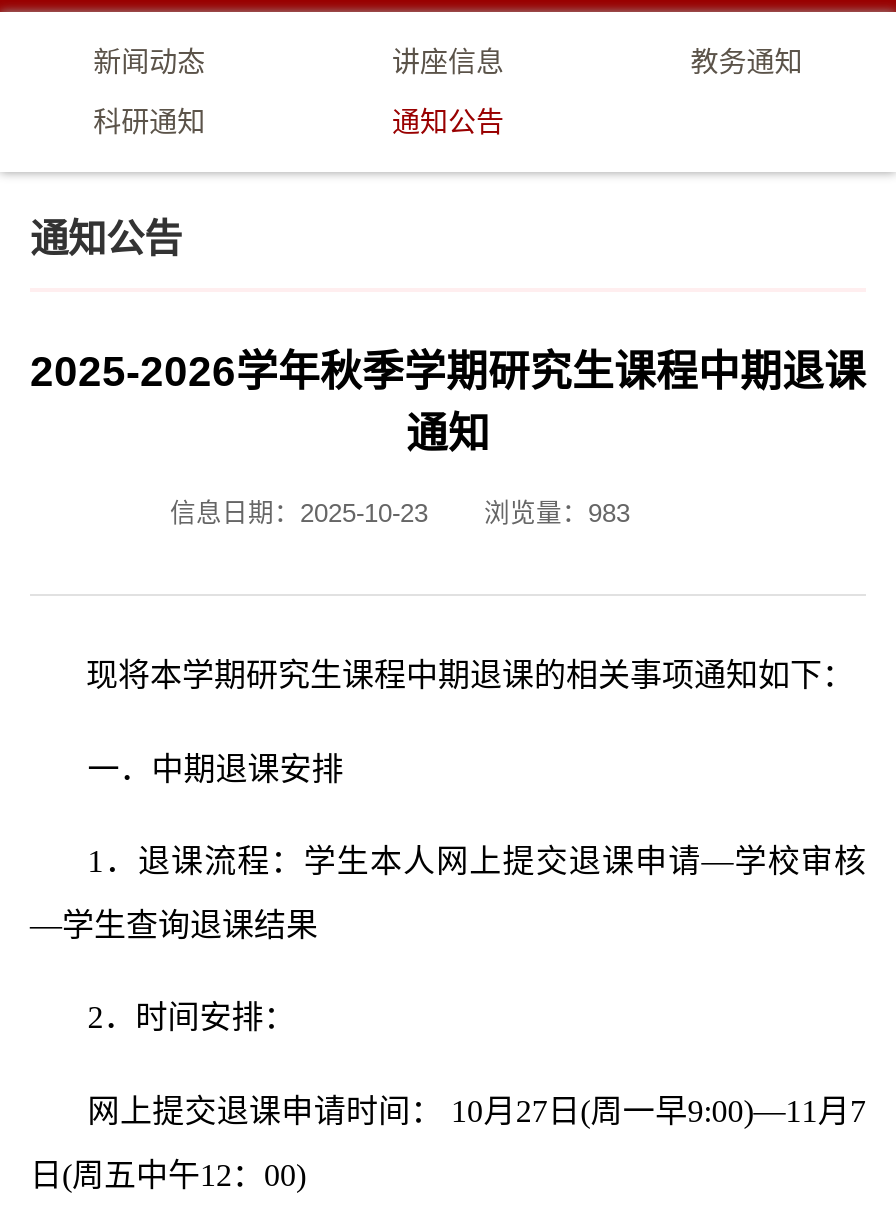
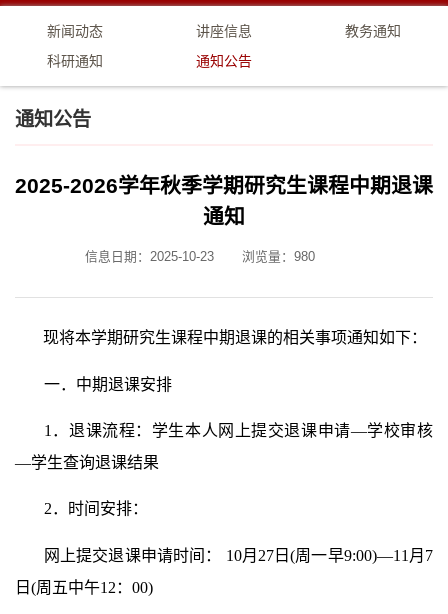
- 信息日期：2025-10-23 浏览量：983
+ 信息日期：2025-10-23 浏览量：980
